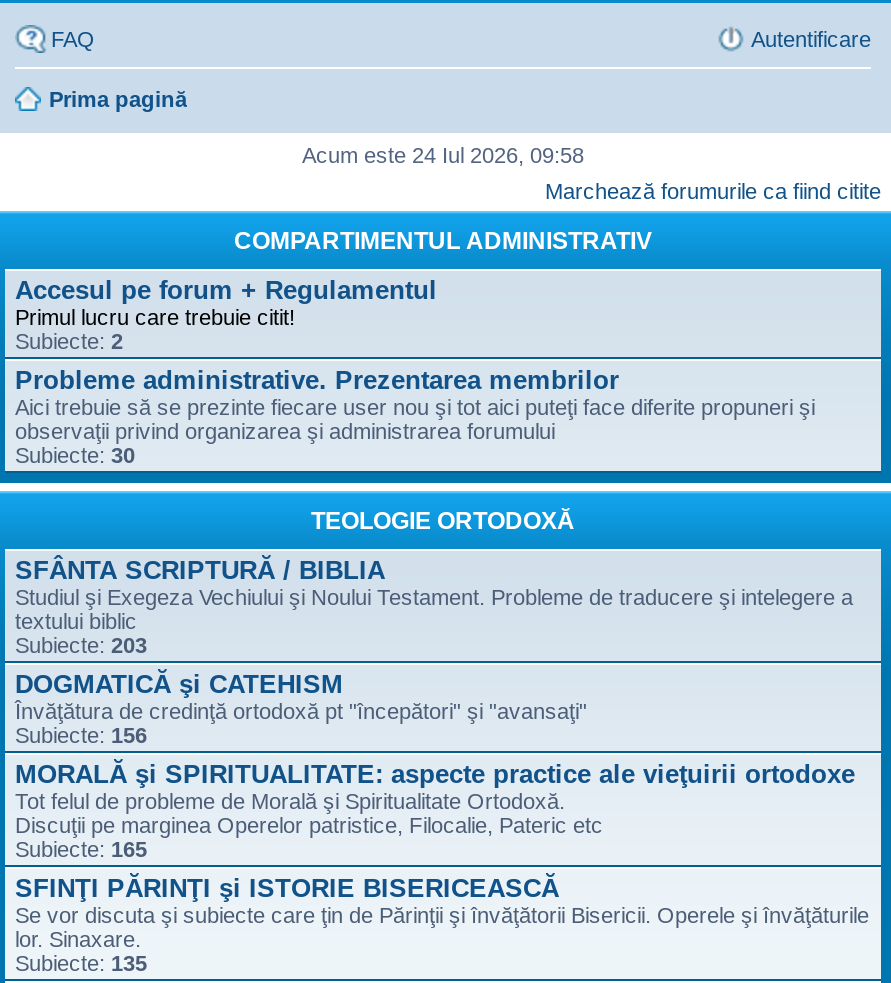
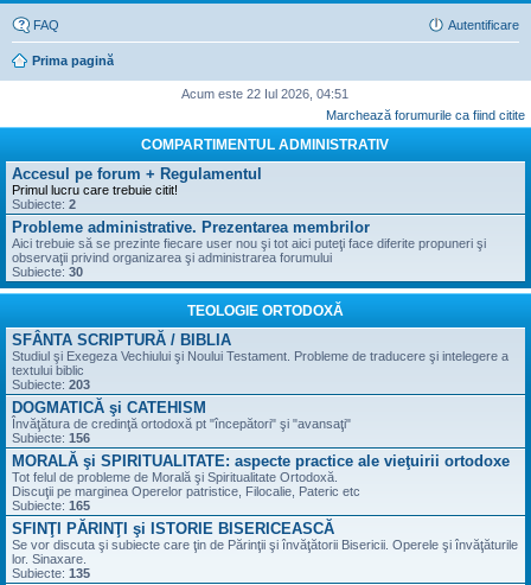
- Acum este 24 Iul 2026, 09:58
+ Acum este 22 Iul 2026, 04:51
